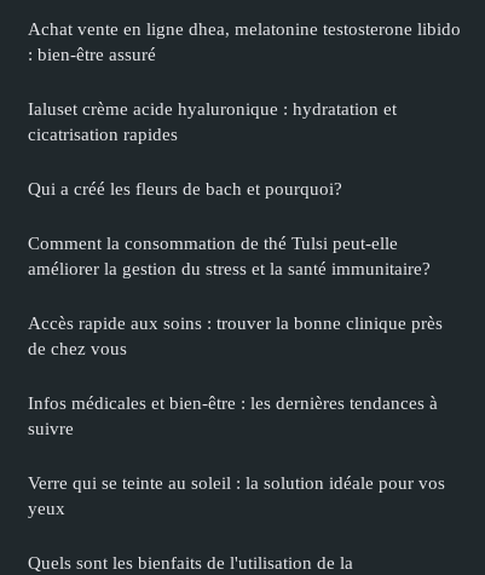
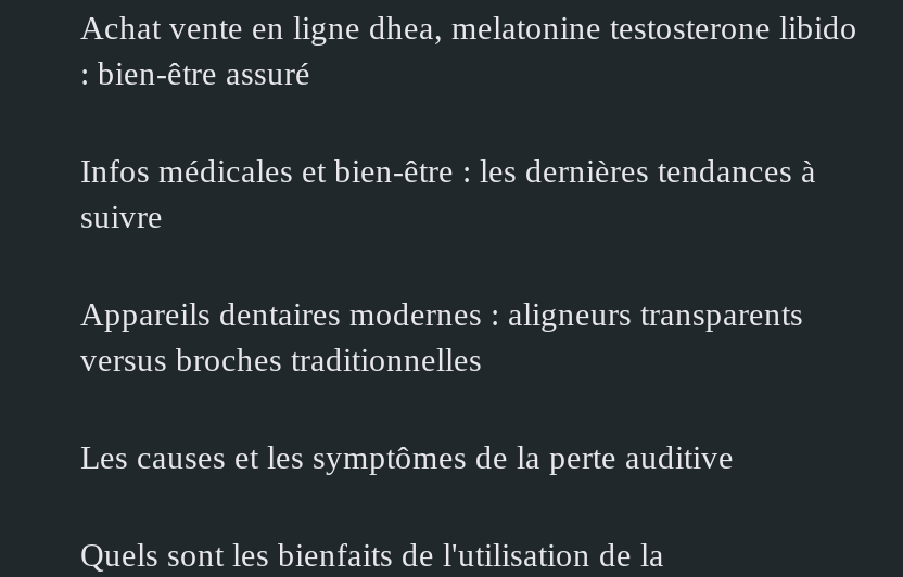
- Ialuset crème acide hyaluronique : hydratation et
- cicatrisation rapides
- Qui a créé les fleurs de bach et pourquoi?
- Comment la consommation de thé Tulsi peut-elle
- améliorer la gestion du stress et la santé immunitaire?
- Accès rapide aux soins : trouver la bonne clinique près
- de chez vous

moved up: Infos médicales et bien-être : les dernières tendances à | suivre

- Verre qui se teinte au soleil : la solution idéale pour vos
- yeux
+ Appareils dentaires modernes : aligneurs transparents
+ versus broches traditionnelles
+ Les causes et les symptômes de la perte auditive
